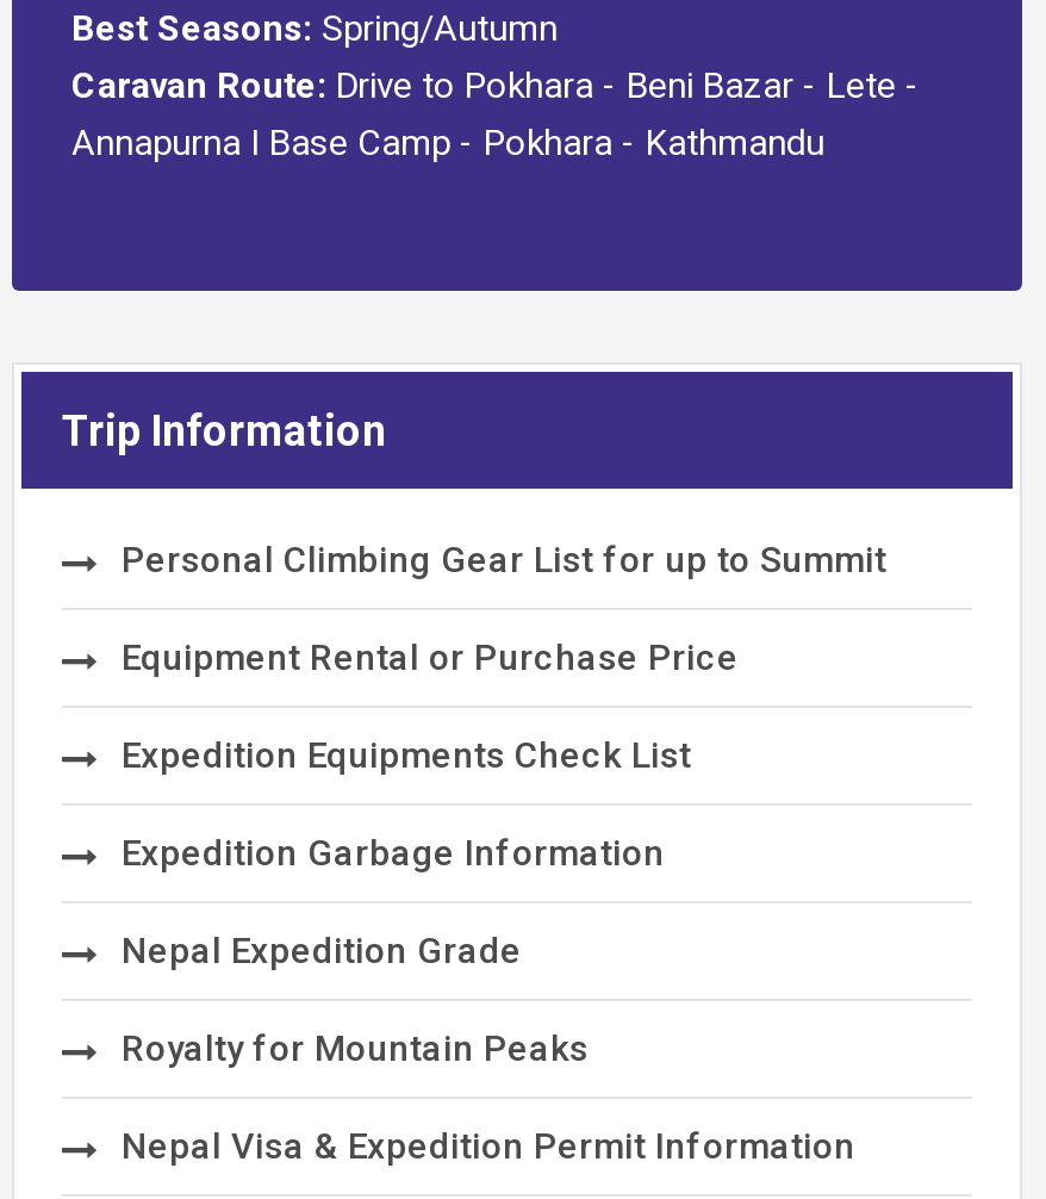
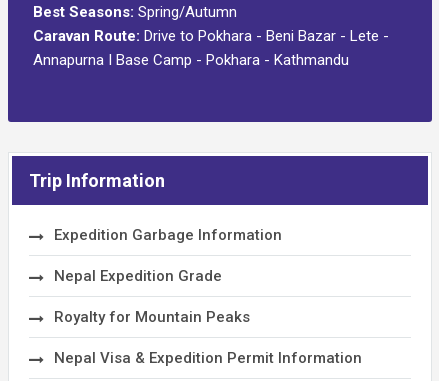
- Personal Climbing Gear List for up to Summit
- Equipment Rental or Purchase Price
- Expedition Equipments Check List
